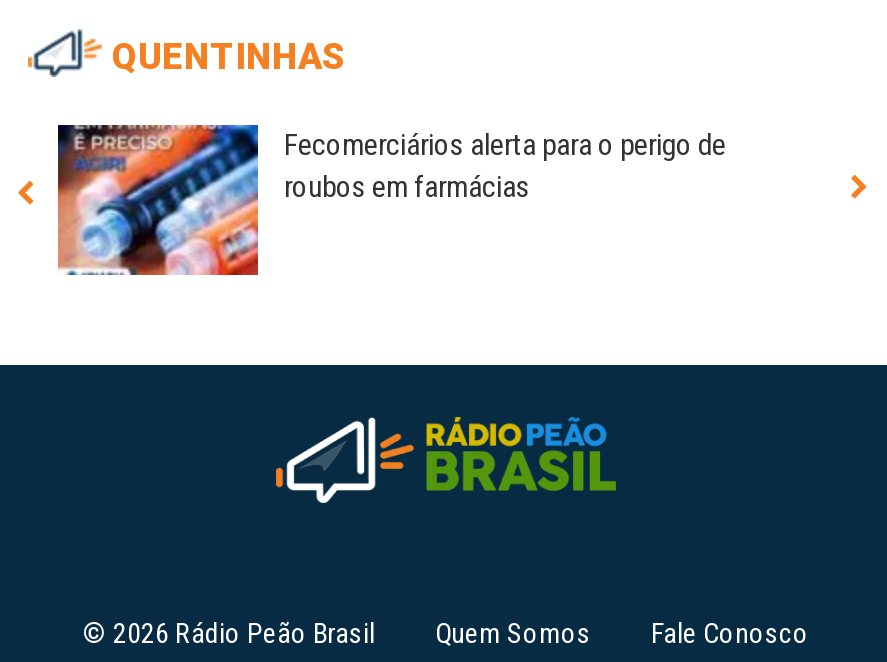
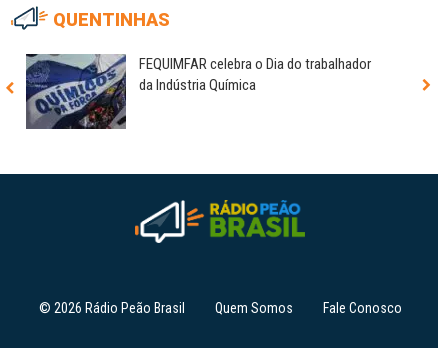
- [image]
- Fecomerciários alerta para o perigo de
- roubos em farmácias
+ [image]
+ FEQUIMFAR celebra o Dia do trabalhador
+ da Indústria Química
